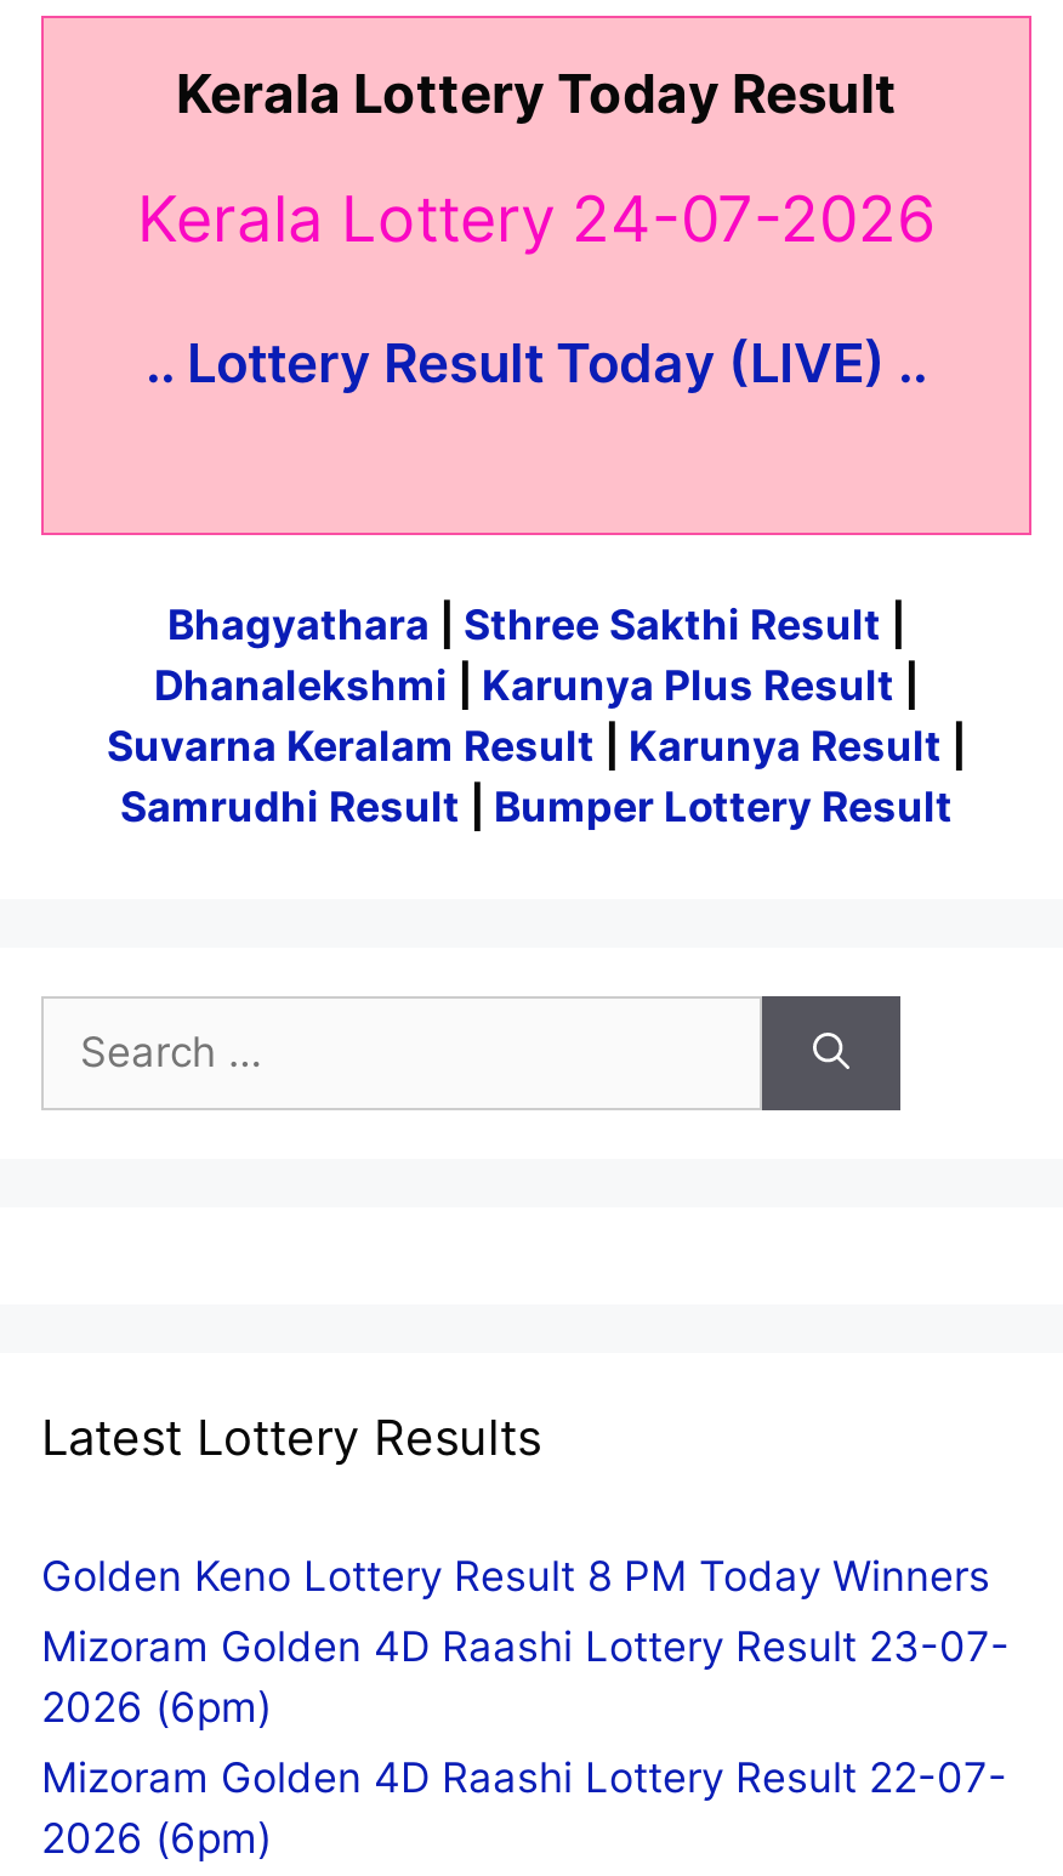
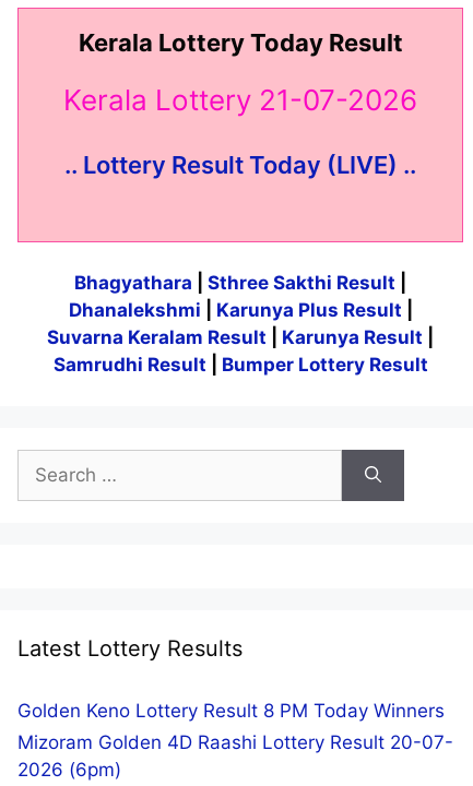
- Kerala Lottery 24-07-2026
+ Kerala Lottery 21-07-2026

- Mizoram Golden 4D Raashi Lottery Result 23-07-
- 2026 (6pm)
- Mizoram Golden 4D Raashi Lottery Result 22-07-
+ Mizoram Golden 4D Raashi Lottery Result 20-07-
